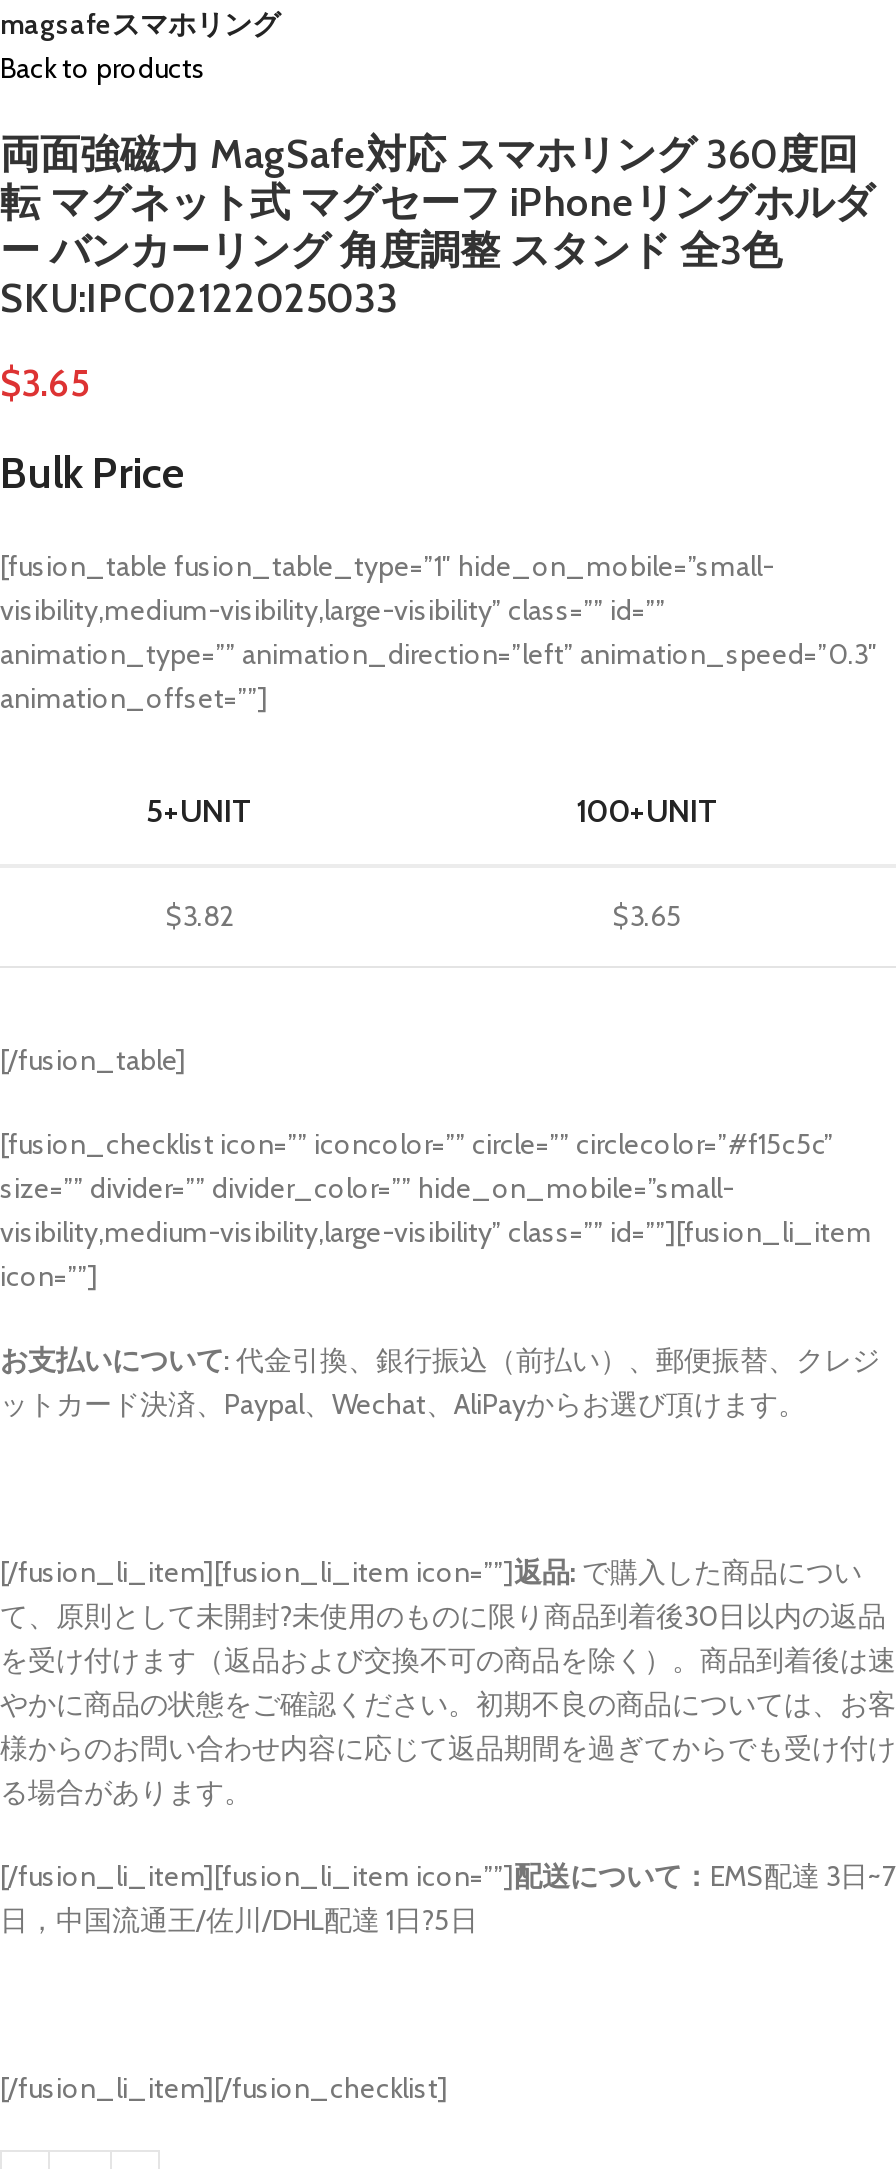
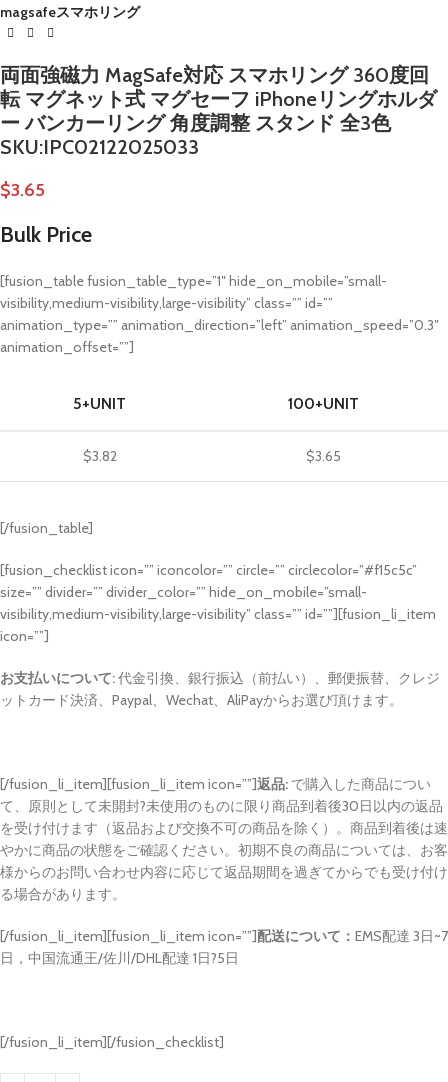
- Back to products
